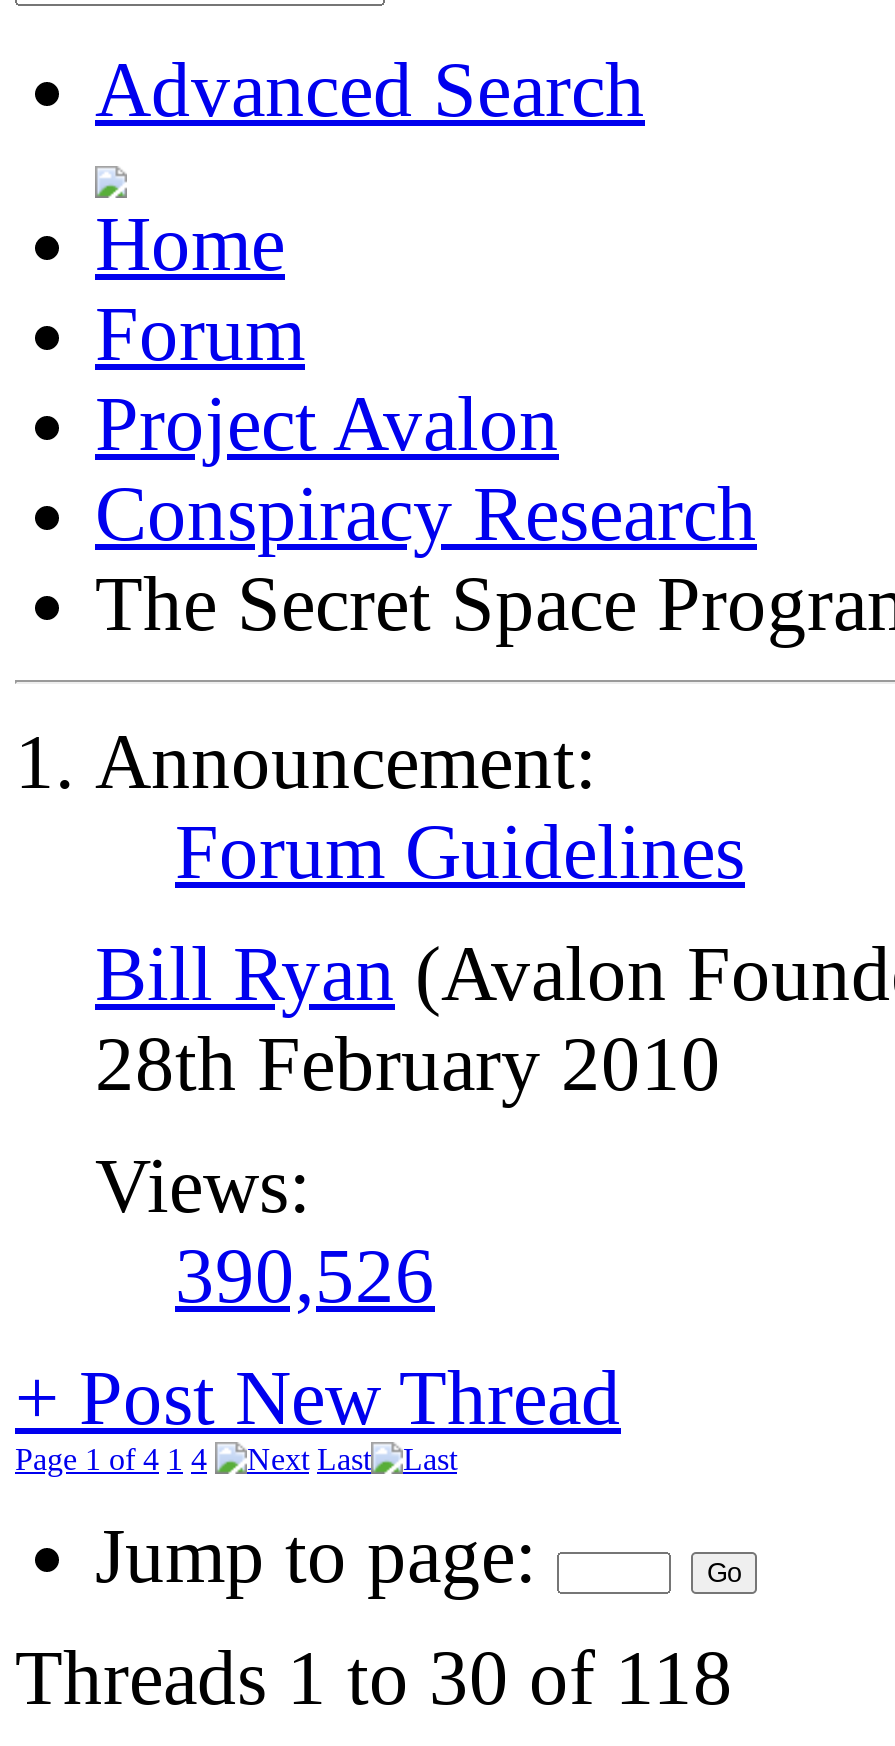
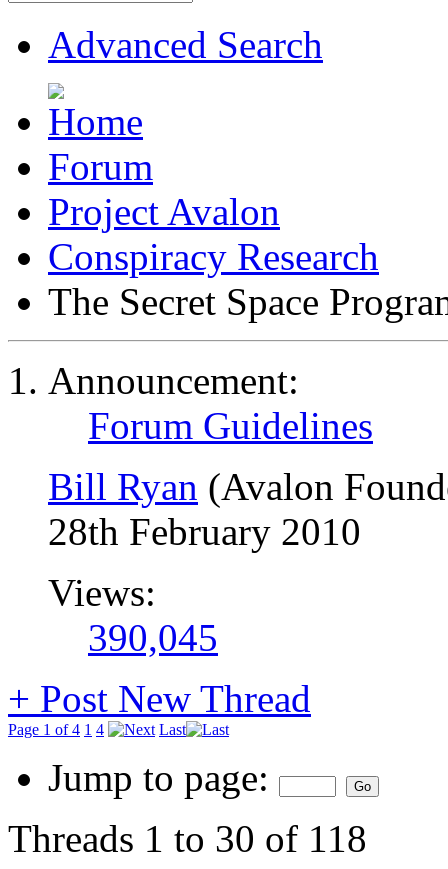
- 390,526
+ 390,045
